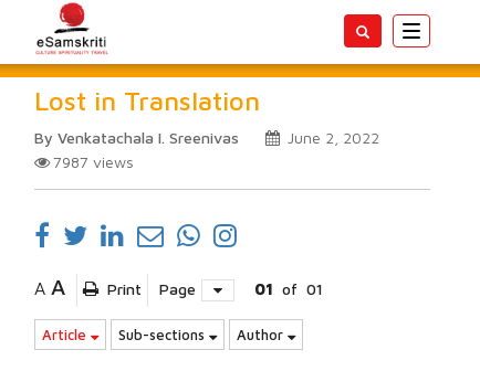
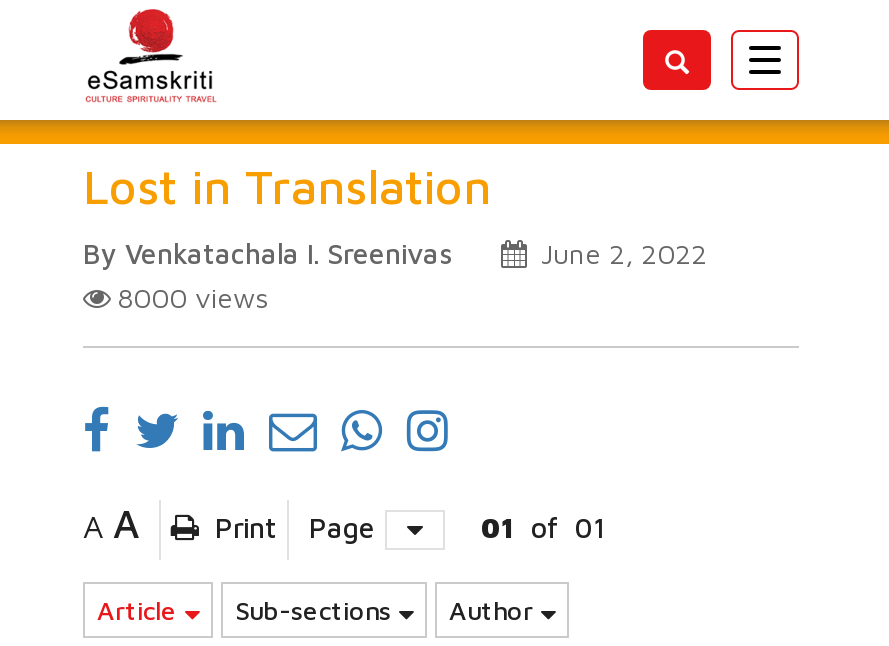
- 7987 views
+ 8000 views
